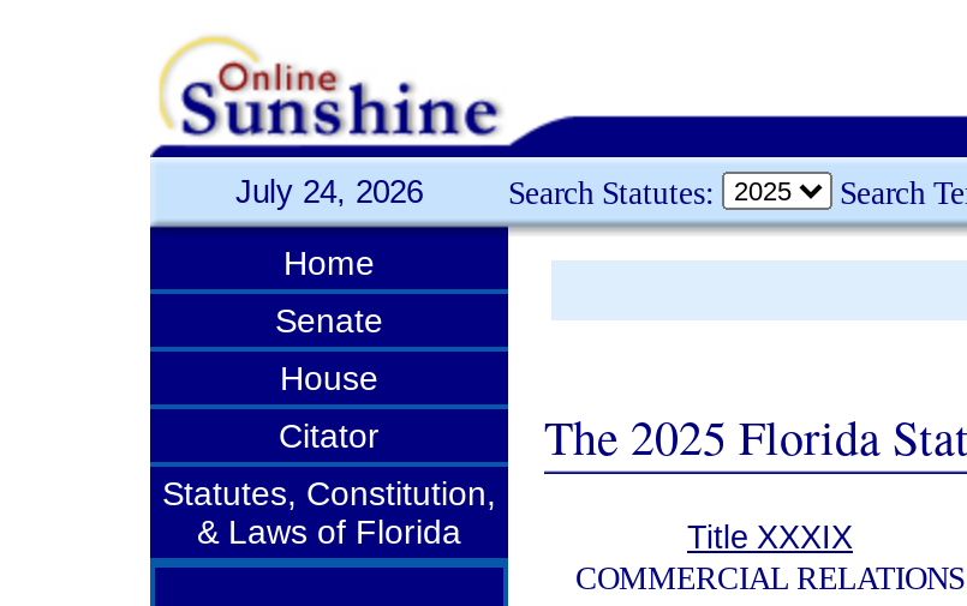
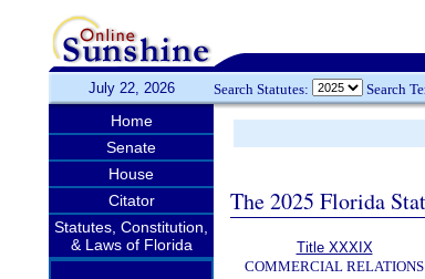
- July 24, 2026
+ July 22, 2026
